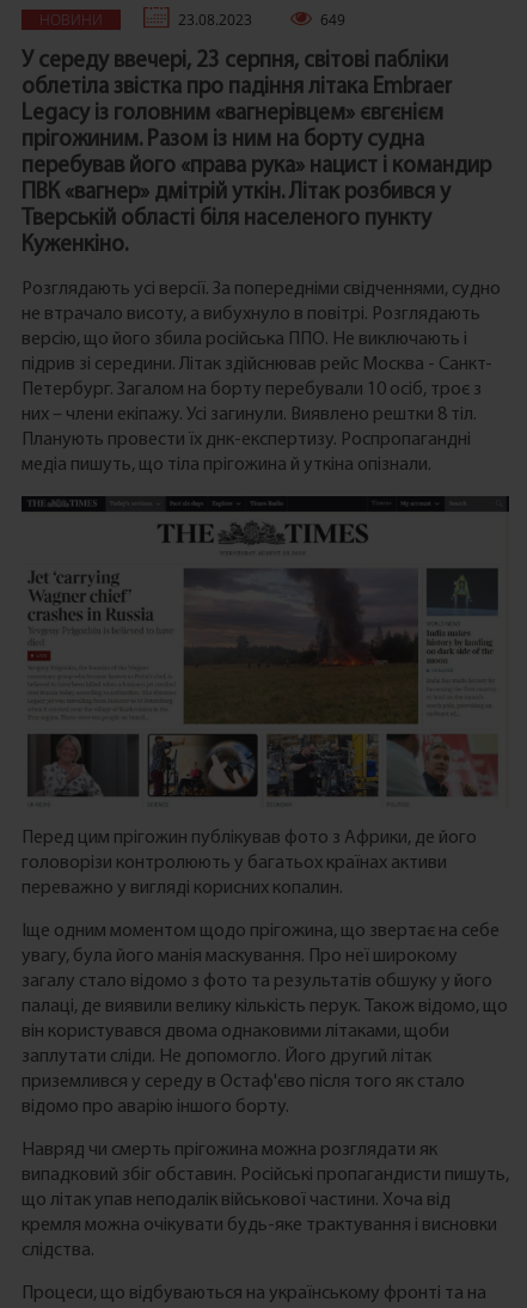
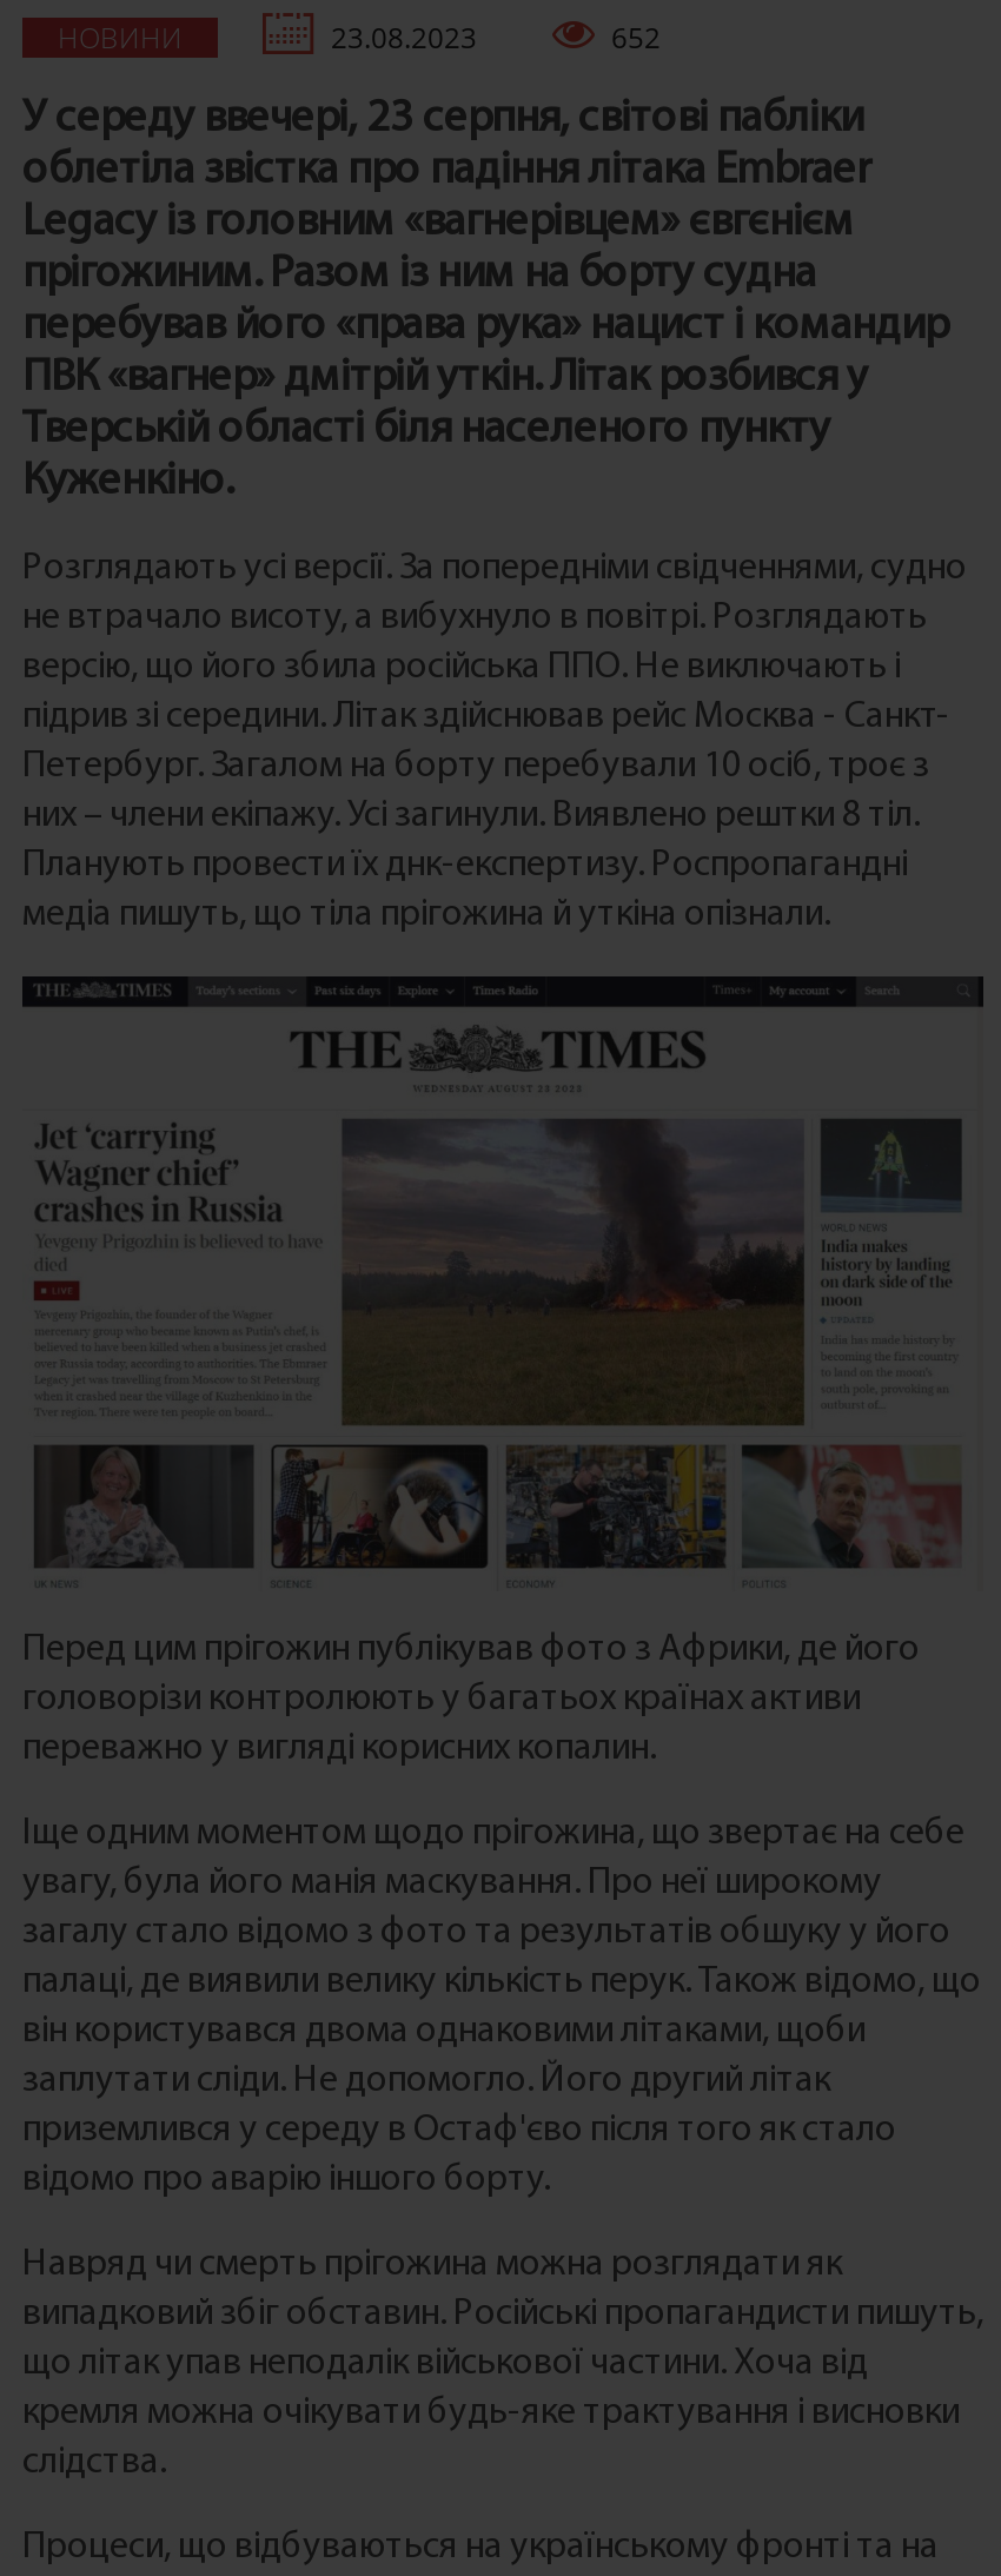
- 649
+ 652
